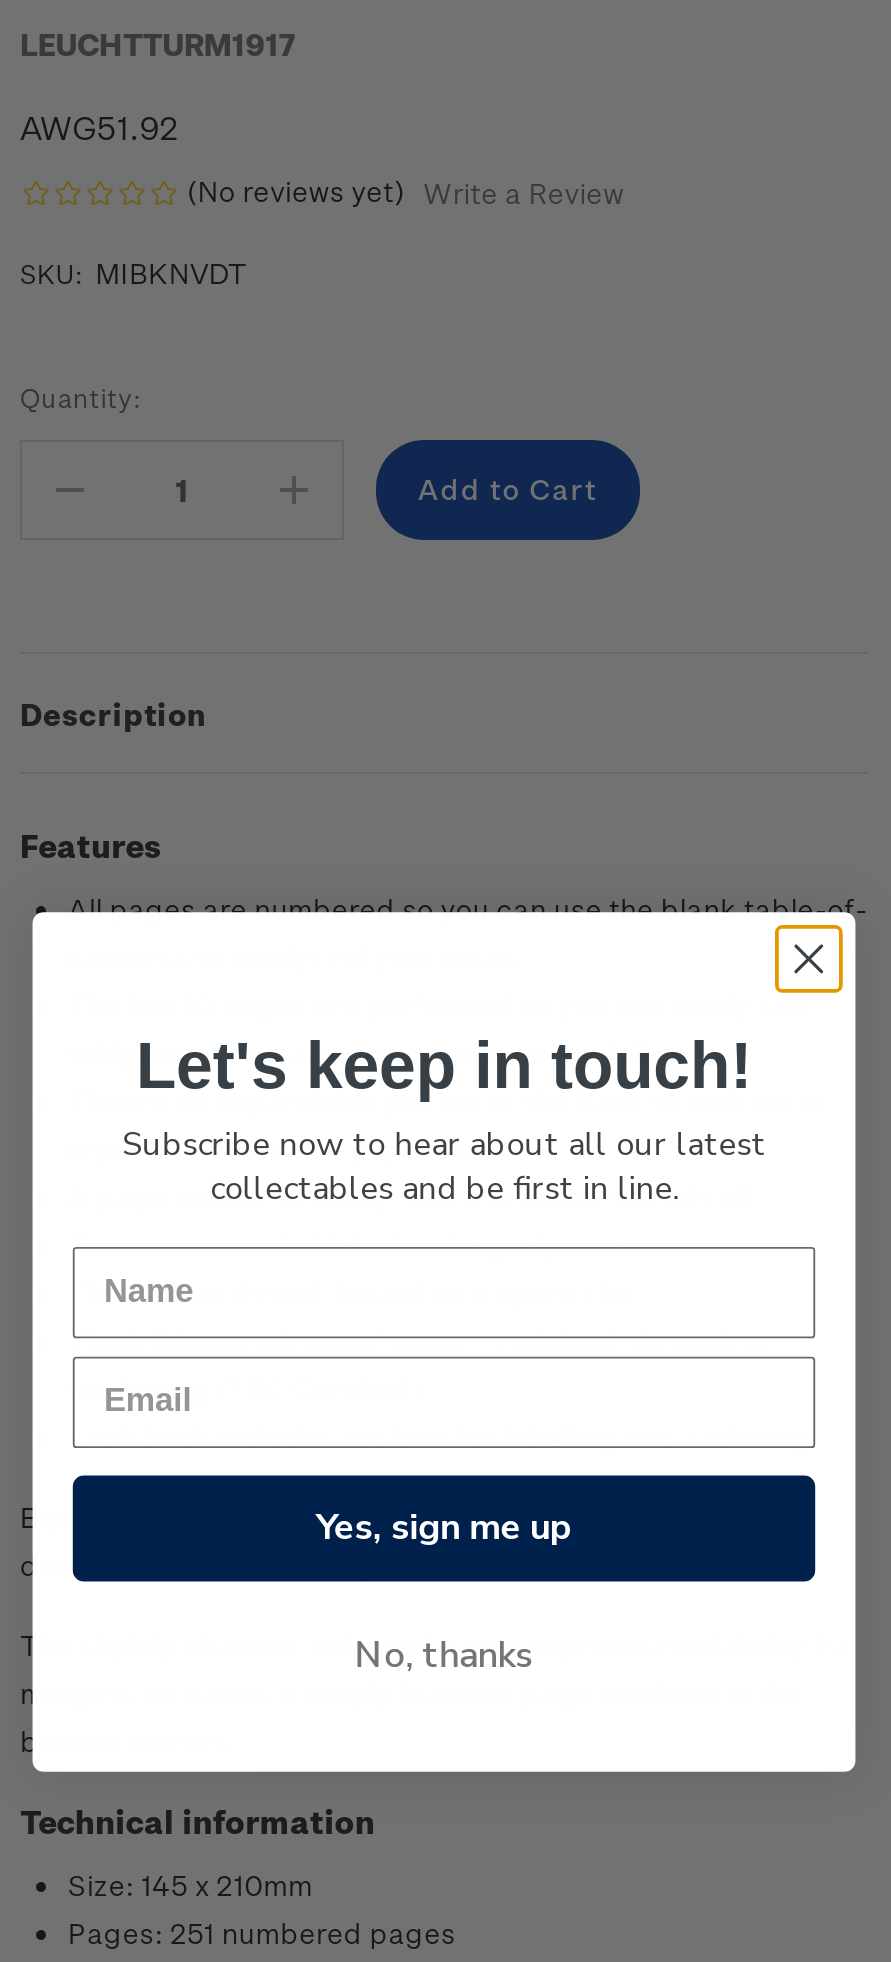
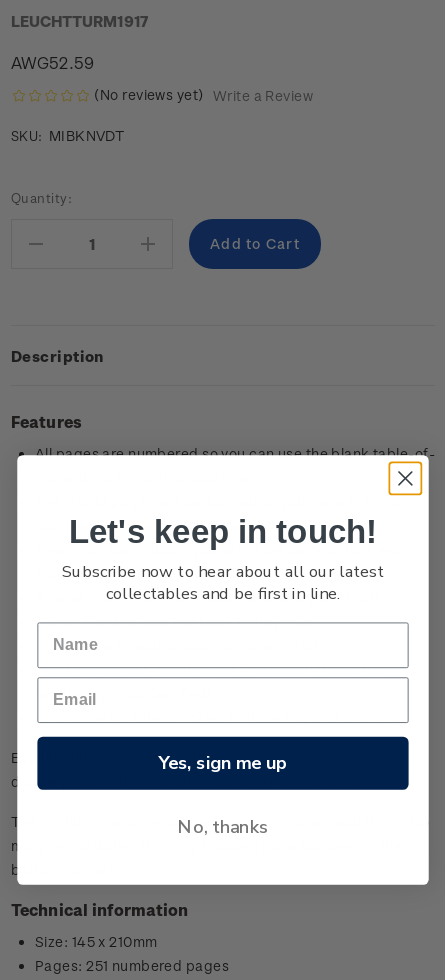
- AWG51.92
+ AWG52.59
